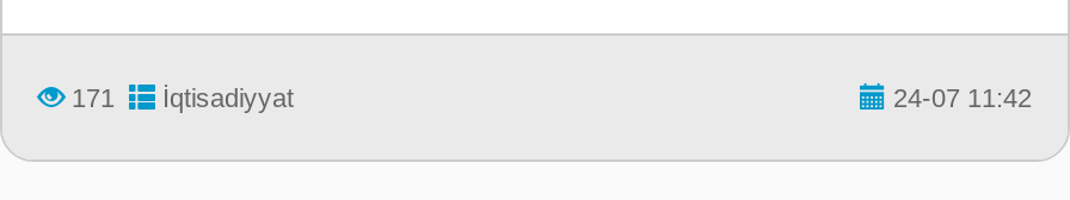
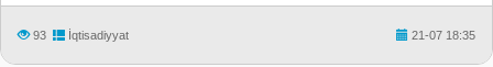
- 171 İqtisadiyyat
+ 93 İqtisadiyyat

- 24-07 11:42
+ 21-07 18:35
